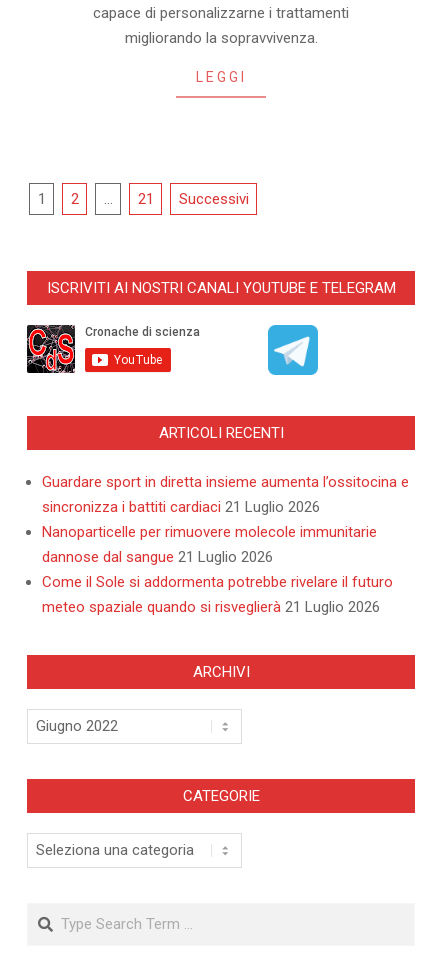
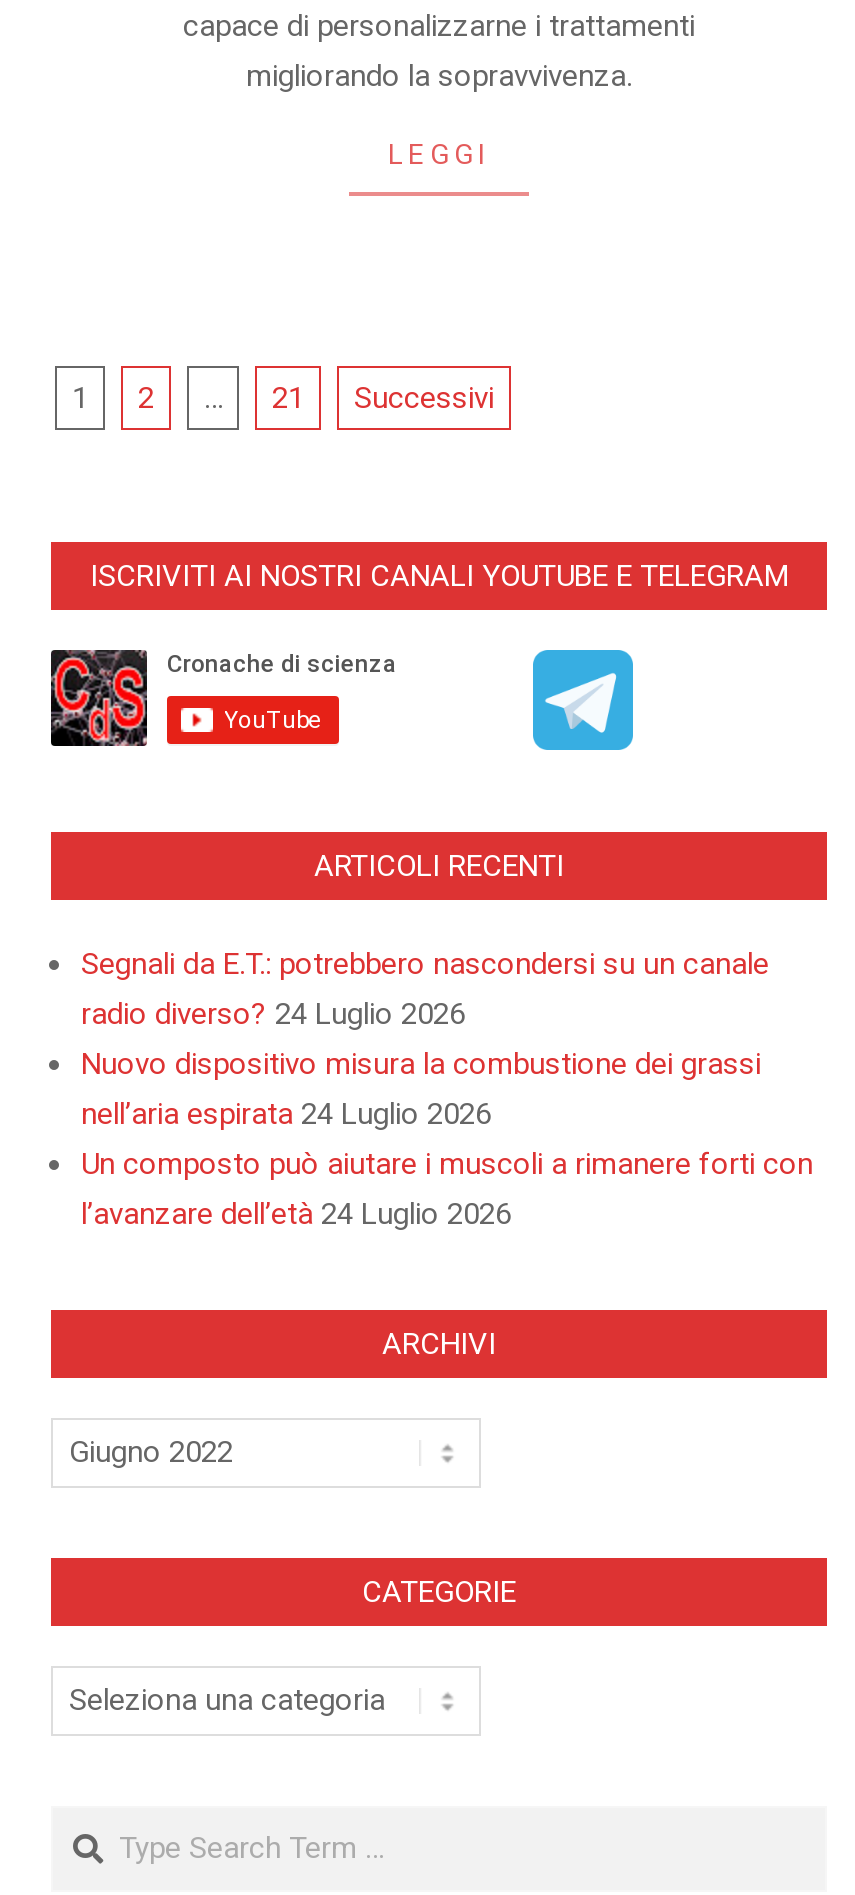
- Guardare sport in diretta insieme aumenta l’ossitocina e
- sincronizza i battiti cardiaci 21 Luglio 2026
- Nanoparticelle per rimuovere molecole immunitarie
- dannose dal sangue 21 Luglio 2026
- Come il Sole si addormenta potrebbe rivelare il futuro
- meteo spaziale quando si risveglierà 21 Luglio 2026
+ Segnali da E.T.: potrebbero nascondersi su un canale
+ radio diverso? 24 Luglio 2026
+ Nuovo dispositivo misura la combustione dei grassi
+ nell’aria espirata 24 Luglio 2026
+ Un composto può aiutare i muscoli a rimanere forti con
+ l’avanzare dell’età 24 Luglio 2026
